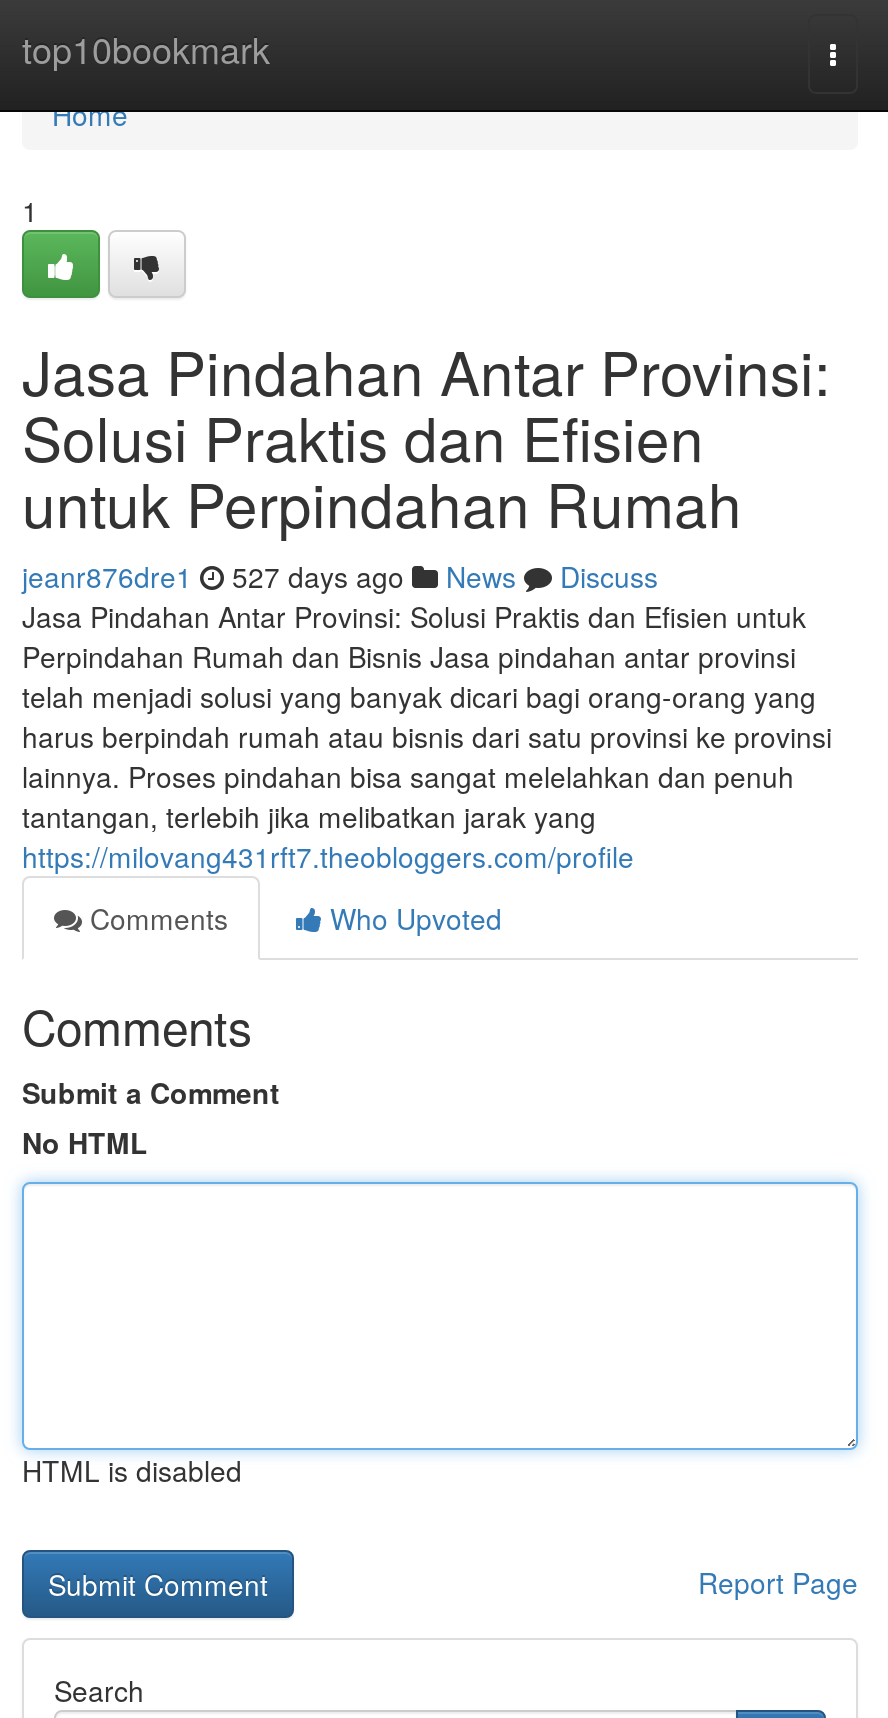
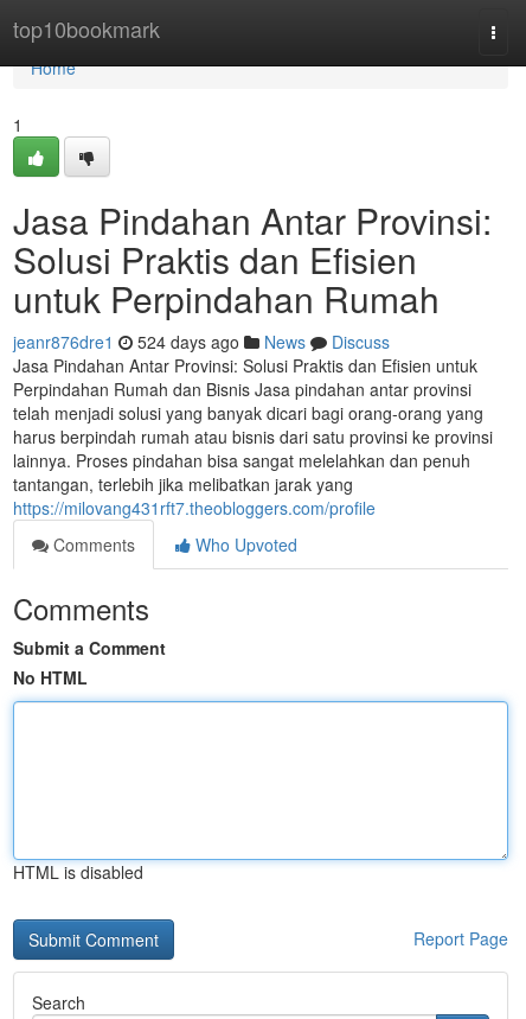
- jeanr876dre1 527 days ago News Discuss
+ jeanr876dre1 524 days ago News Discuss
